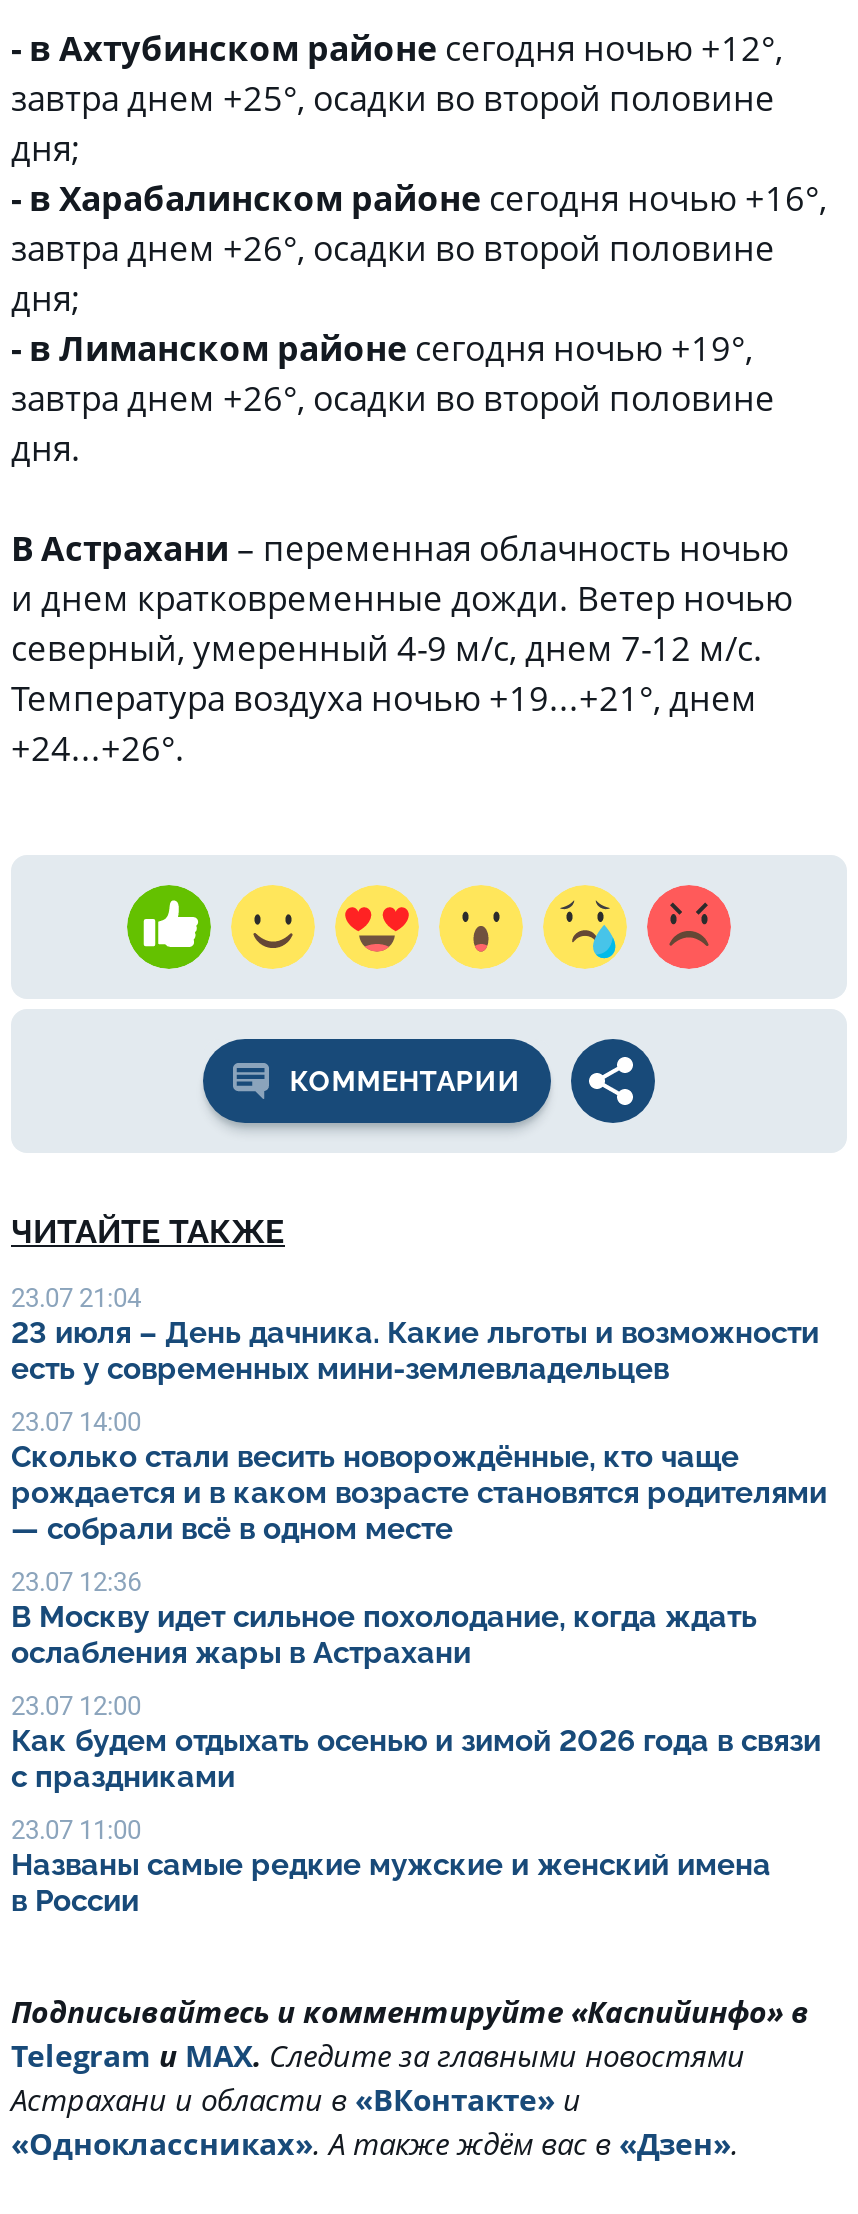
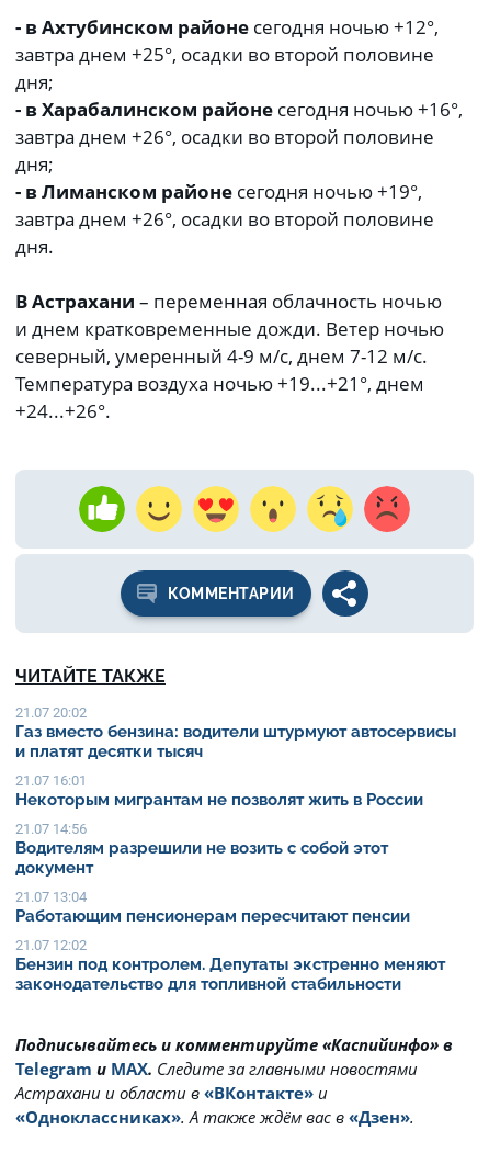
- 23.07 21:04
- 23 июля – День дачника. Какие льготы и возможности
- есть у современных мини-землевладельцев
+ 21.07 20:02
+ Газ вместо бензина: водители штурмуют автосервисы
+ и платят десятки тысяч

- 23.07 14:00
- Сколько стали весить новорождённые, кто чаще
- рождается и в каком возрасте становятся родителями
- — собрали всё в одном месте
+ 21.07 16:01
+ Некоторым мигрантам не позволят жить в России

- 23.07 12:36
- В Москву идет сильное похолодание, когда ждать
- ослабления жары в Астрахани
+ 21.07 14:56
+ Водителям разрешили не возить с собой этот
+ документ

- 23.07 12:00
- Как будем отдыхать осенью и зимой 2026 года в связи
- с праздниками
+ 21.07 13:04
+ Работающим пенсионерам пересчитают пенсии

- 23.07 11:00
- Названы самые редкие мужские и женский имена
- в России
+ 21.07 12:02
+ Бензин под контролем. Депутаты экстренно меняют
+ законодательство для топливной стабильности
